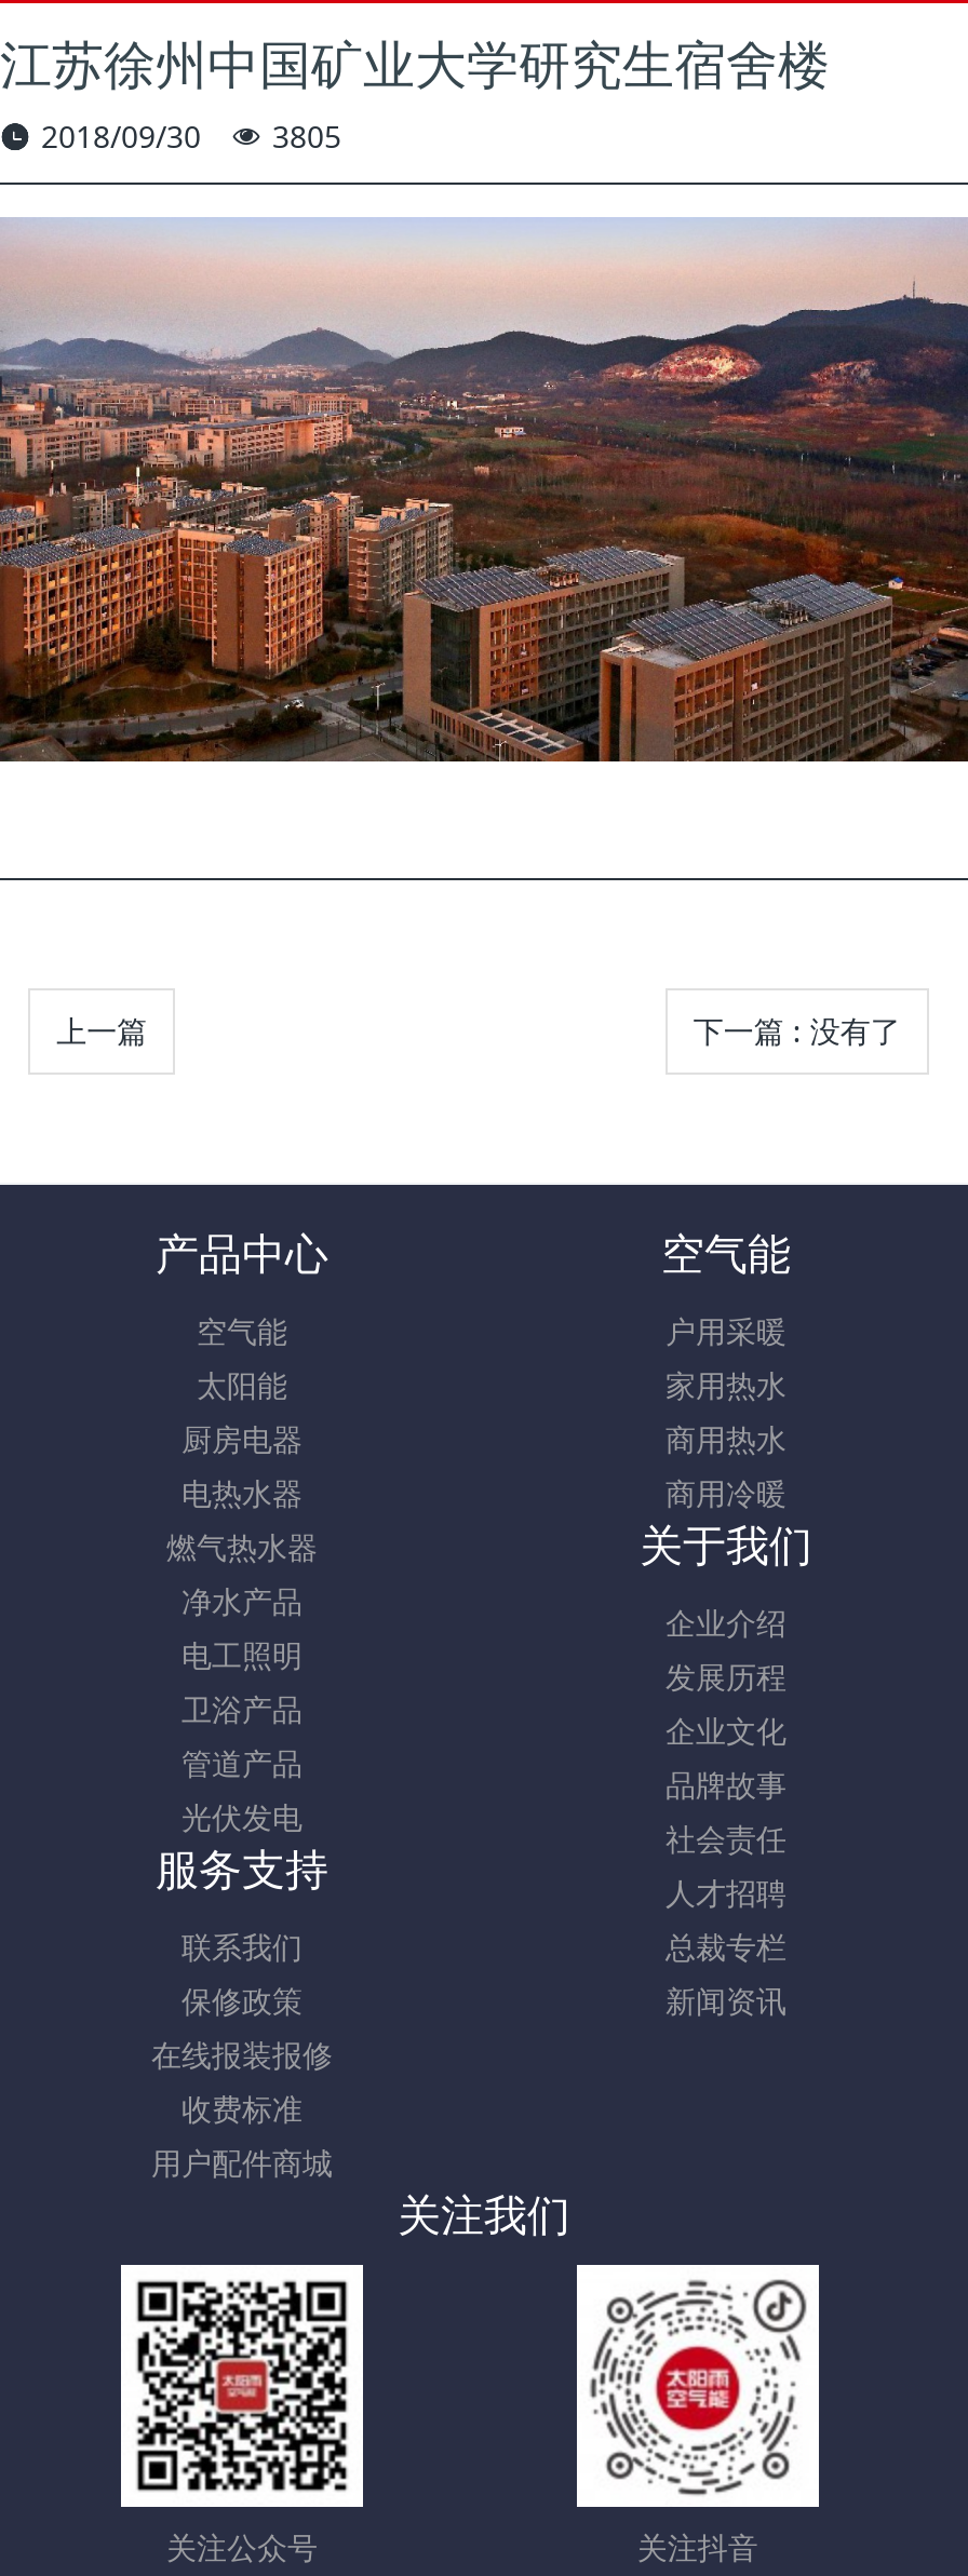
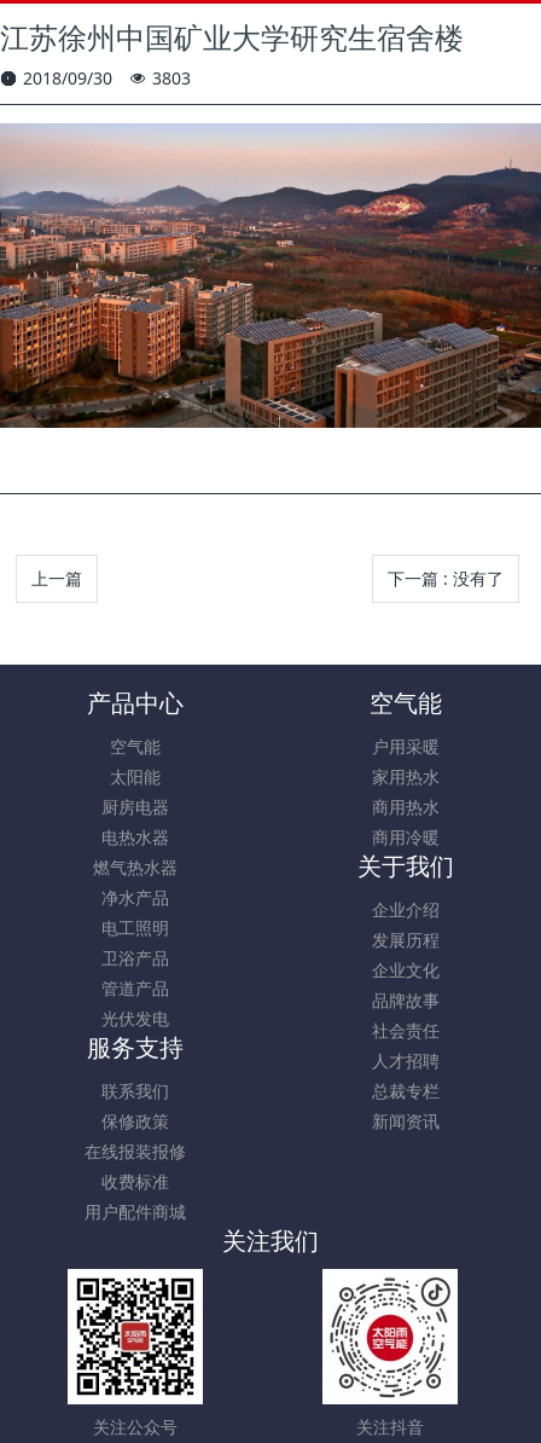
- 2018/09/30 3805
+ 2018/09/30 3803
